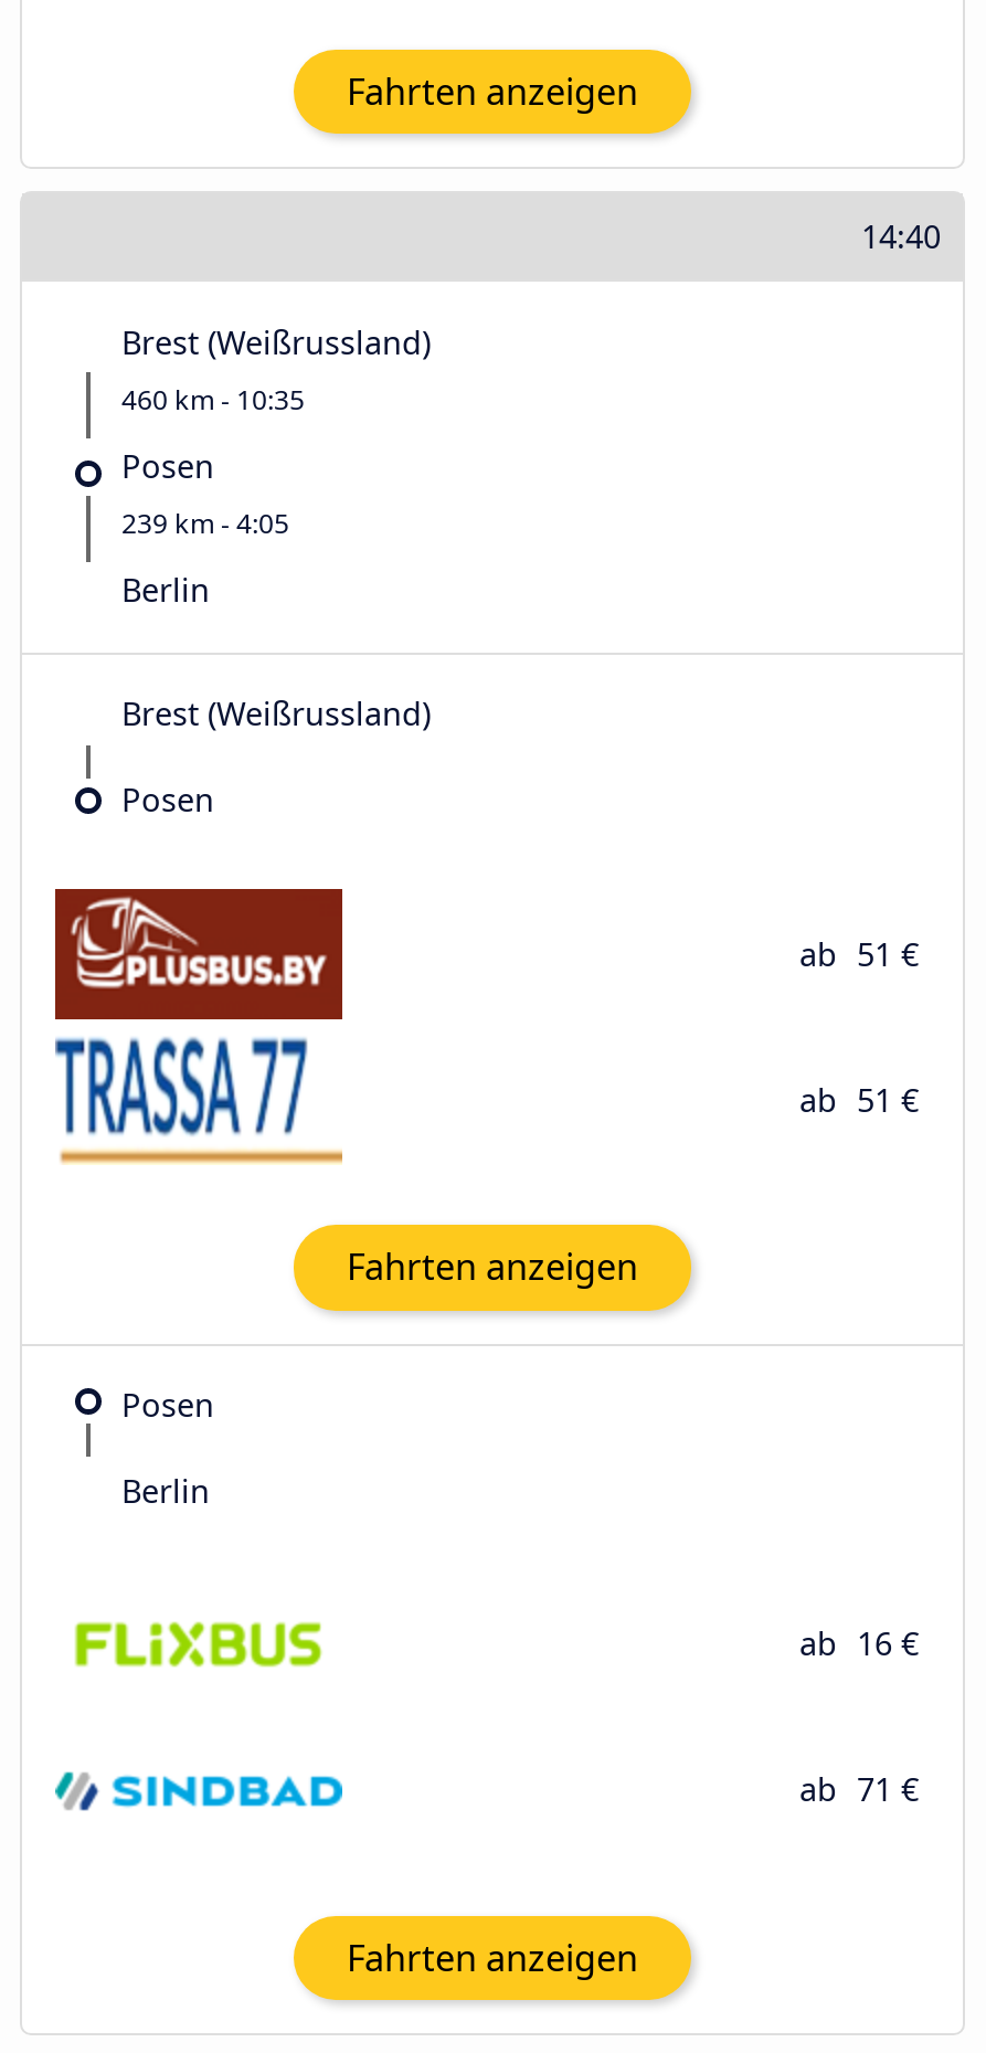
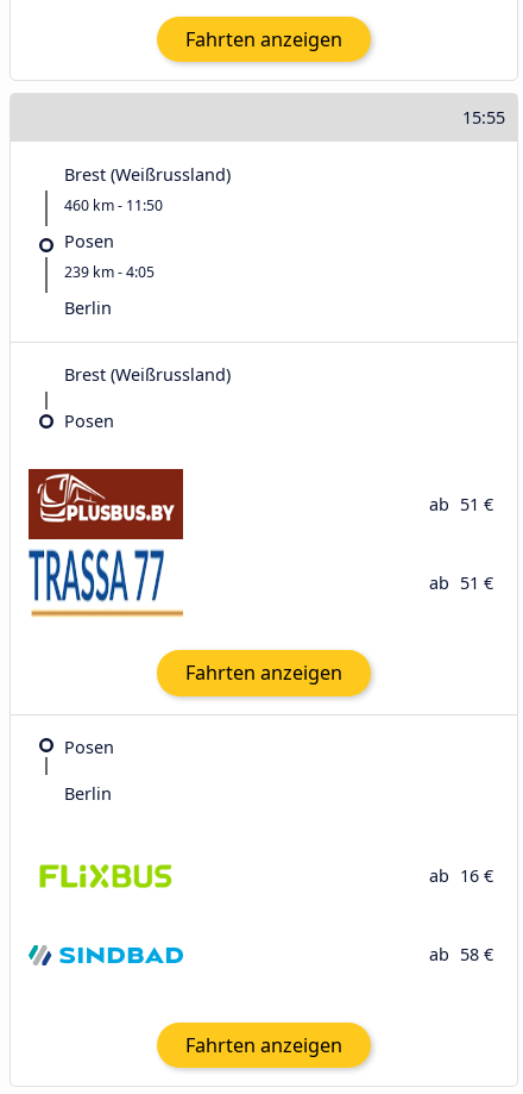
- 14:40
+ 15:55

- 460 km - 10:35
+ 460 km - 11:50

- ab 71 €
+ ab 58 €
